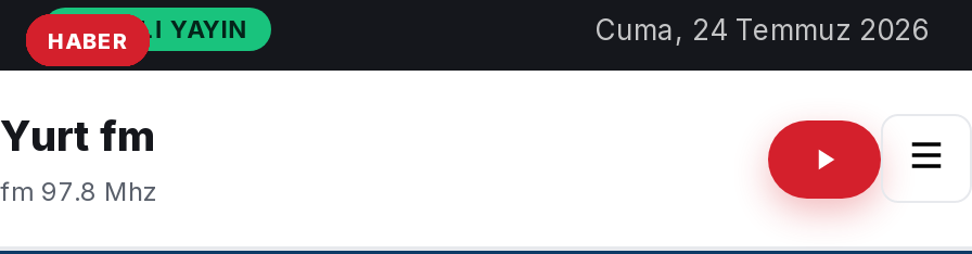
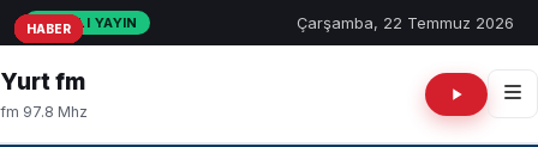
- Cuma, 24 Temmuz 2026
+ Çarşamba, 22 Temmuz 2026
